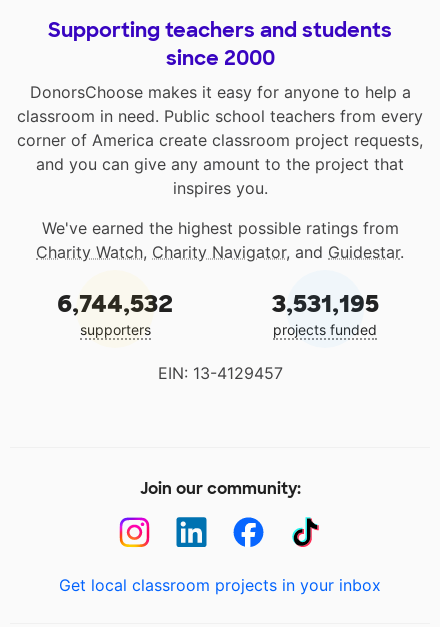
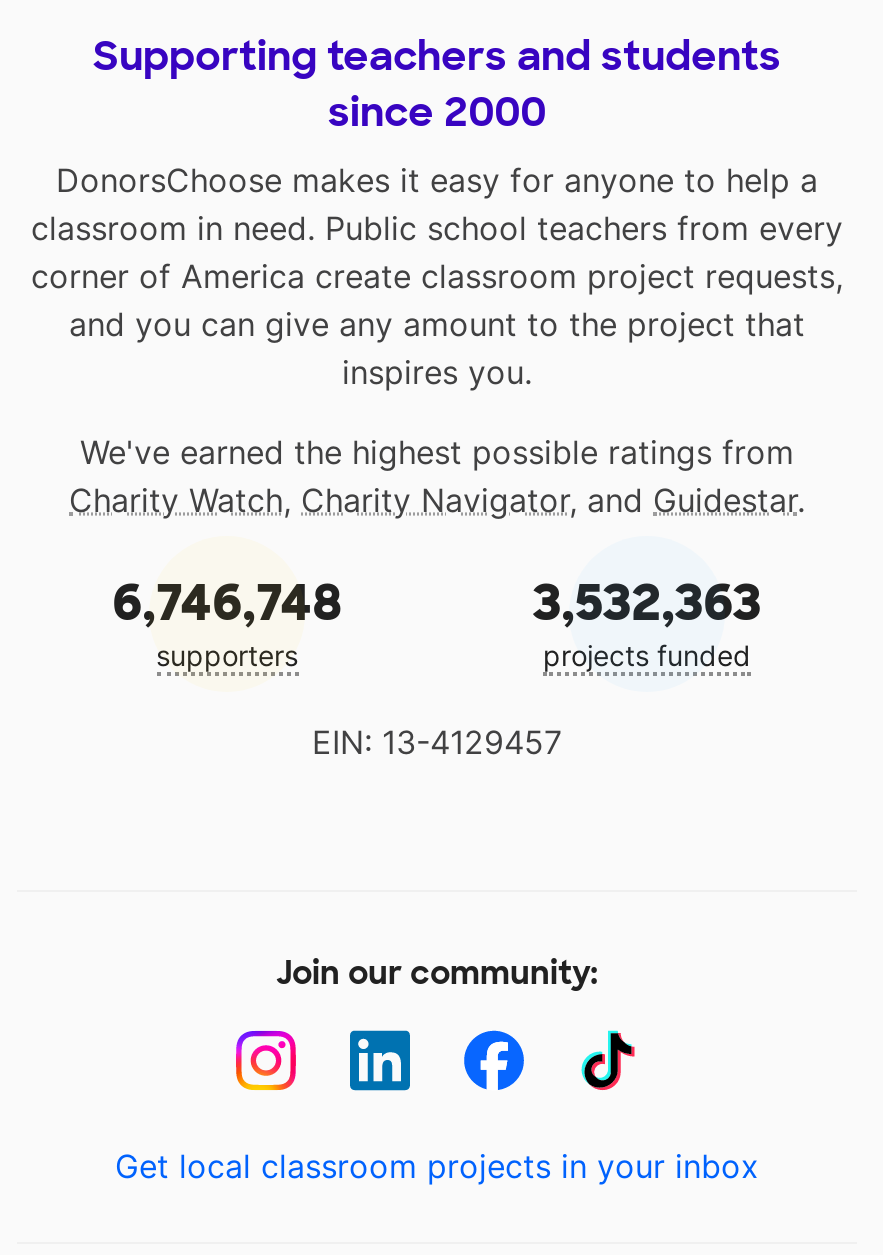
- 6,744,532
+ 6,746,748

- 3,531,195
+ 3,532,363
